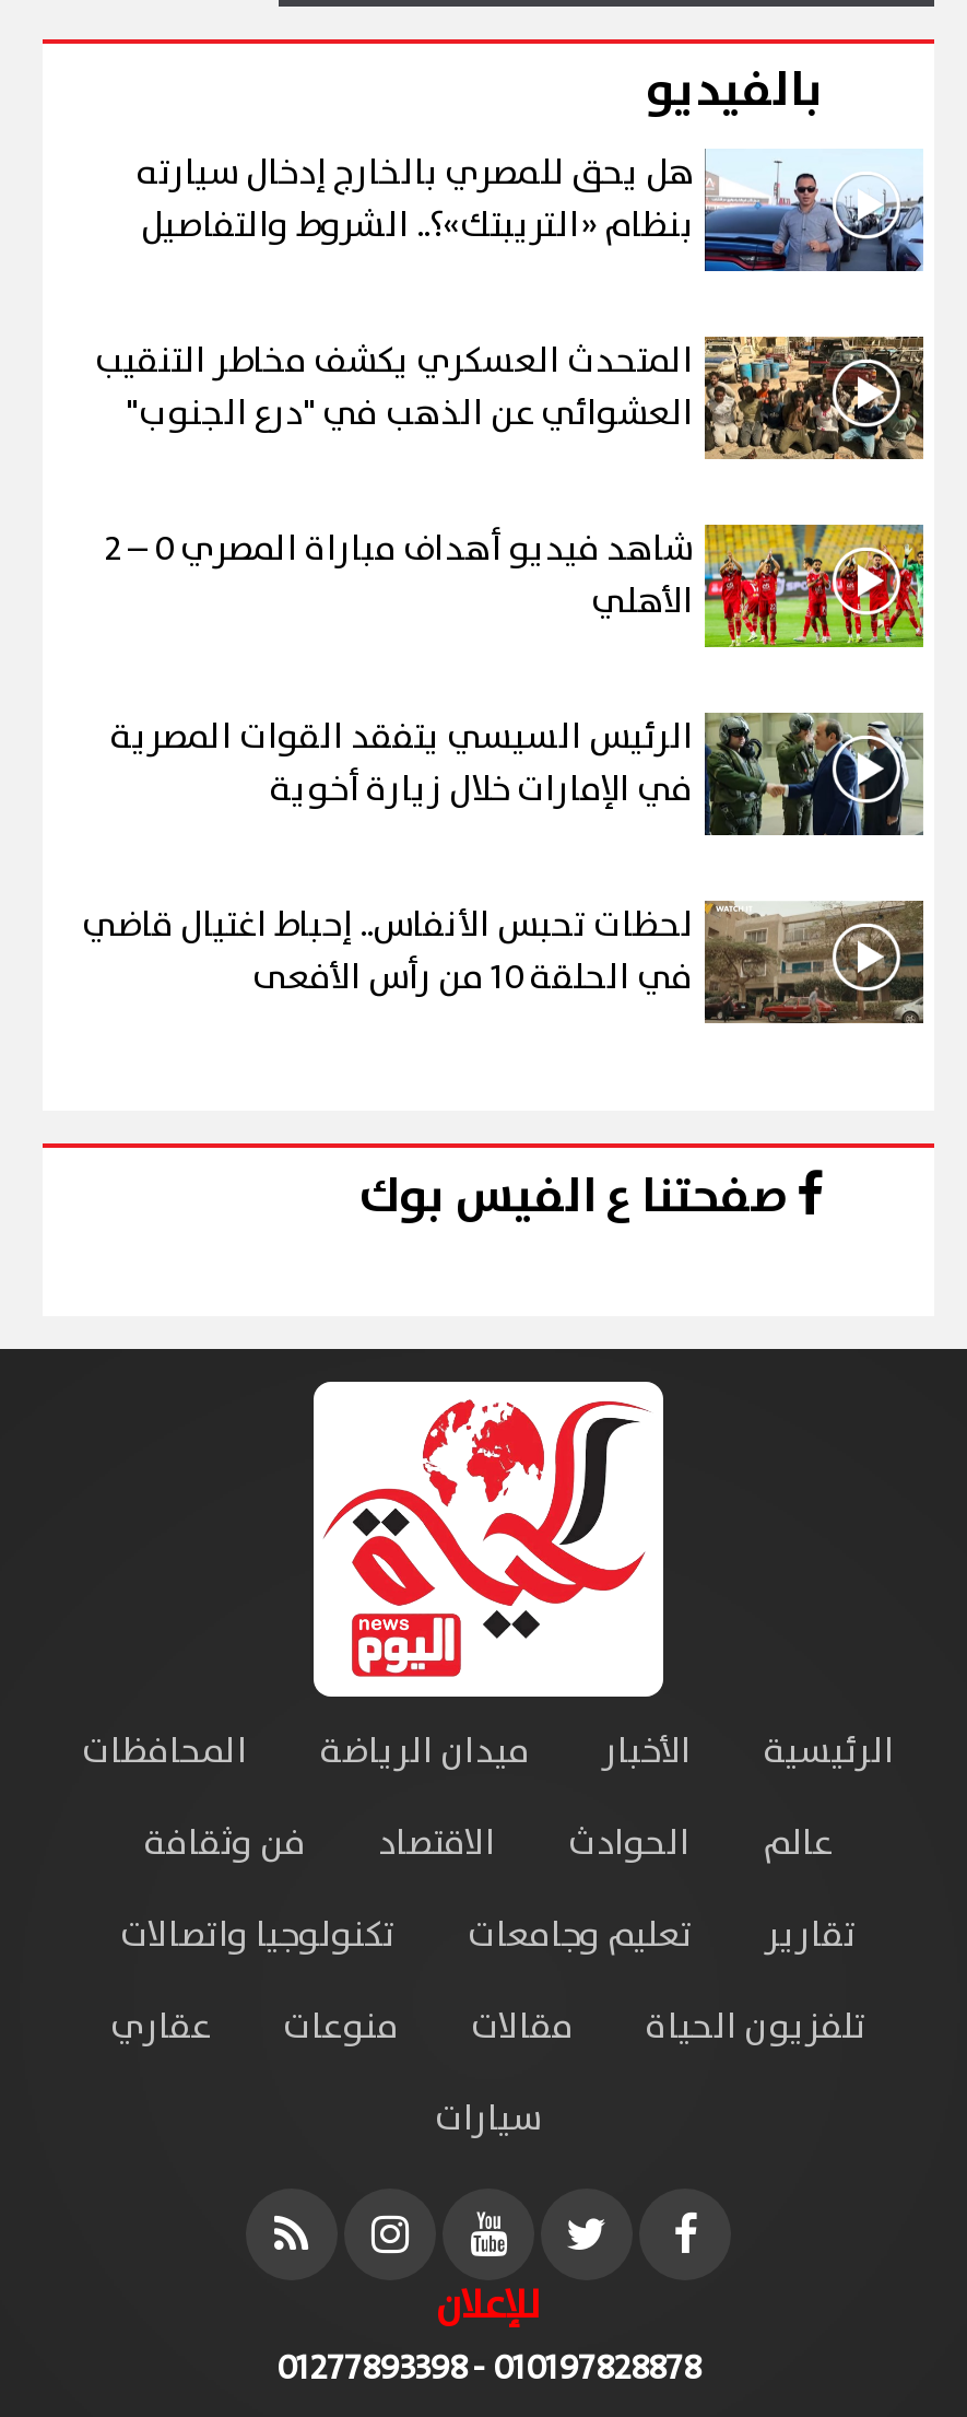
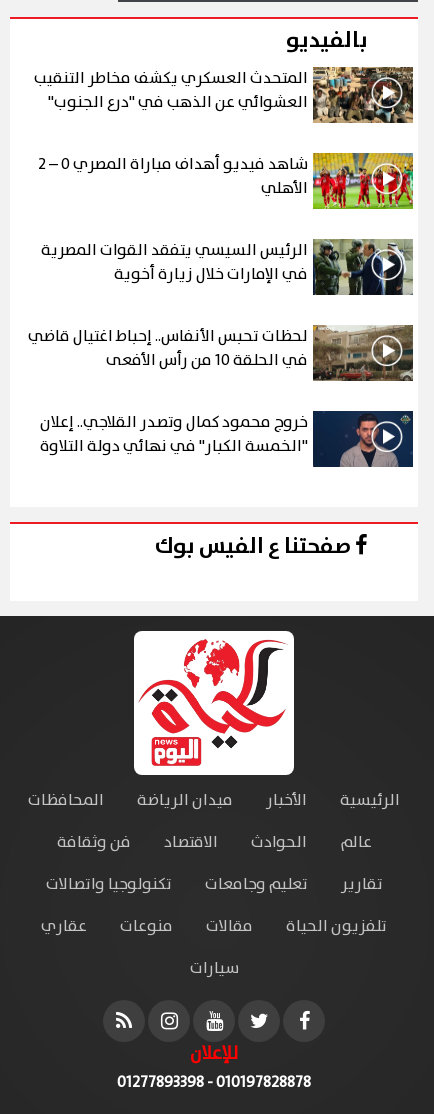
- [image]
- هل يحق للمصري بالخارج إدخال سيارته
- بنظام «التريبتك»؟.. الشروط والتفاصيل

moved up: [image] | المتحدث العسكري يكشف مخاطر التنقيب | العشوائي عن الذهب في "درع الجنوب" | الأهلي | الرئيس السيسي يتفقد القوات المصرية | في الإمارات خلال زيارة أخوية | لحظات تحبس الأنفاس.. إحباط اغتيال قاضي

moved up: [image]

+ [image]
+ خروج محمود كمال وتصدر القلاجي.. إعلان
+ "الخمسة الكبار" في نهائي دولة التلاوة
